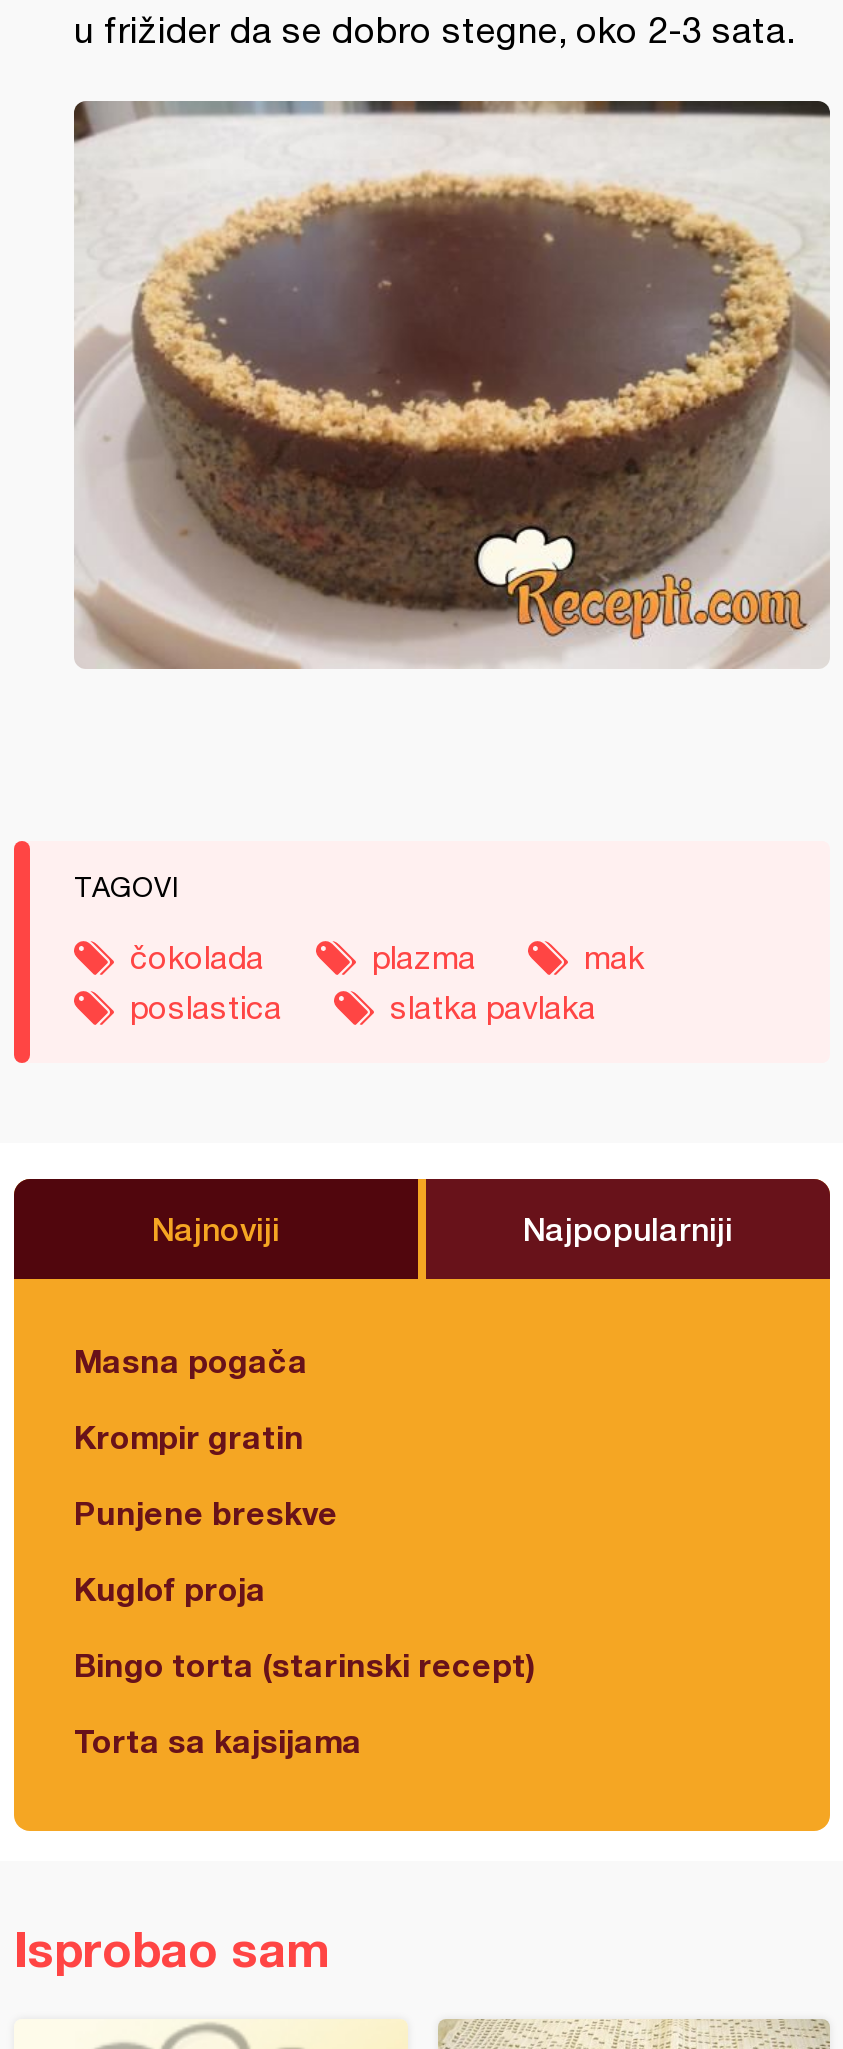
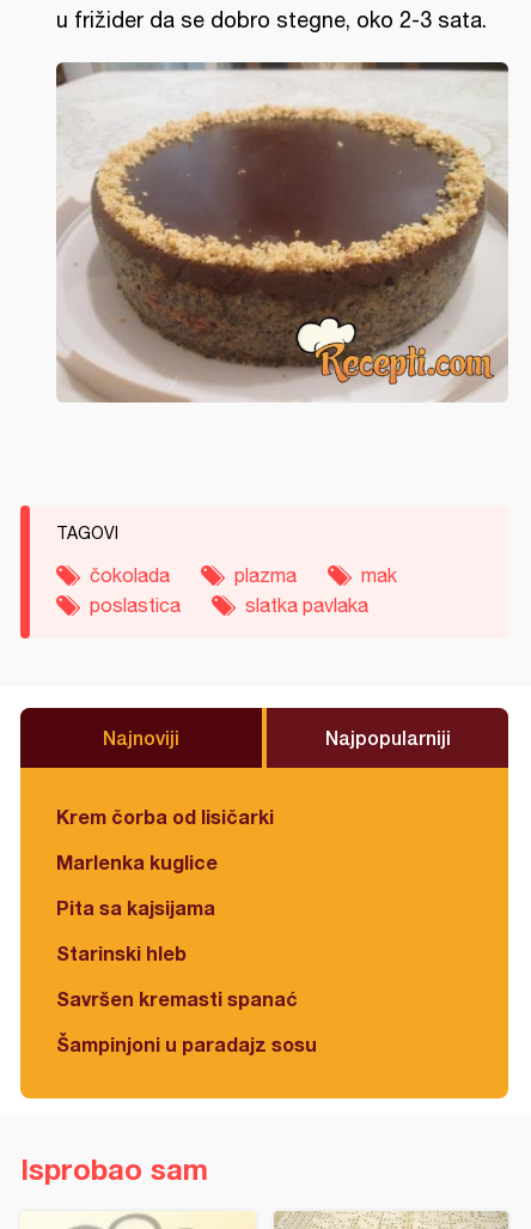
- Masna pogača
+ Krem čorba od lisičarki

- Krompir gratin
+ Marlenka kuglice

- Punjene breskve
+ Pita sa kajsijama

- Kuglof proja
+ Starinski hleb

- Bingo torta (starinski recept)
+ Savršen kremasti spanać

- Torta sa kajsijama
+ Šampinjoni u paradajz sosu
